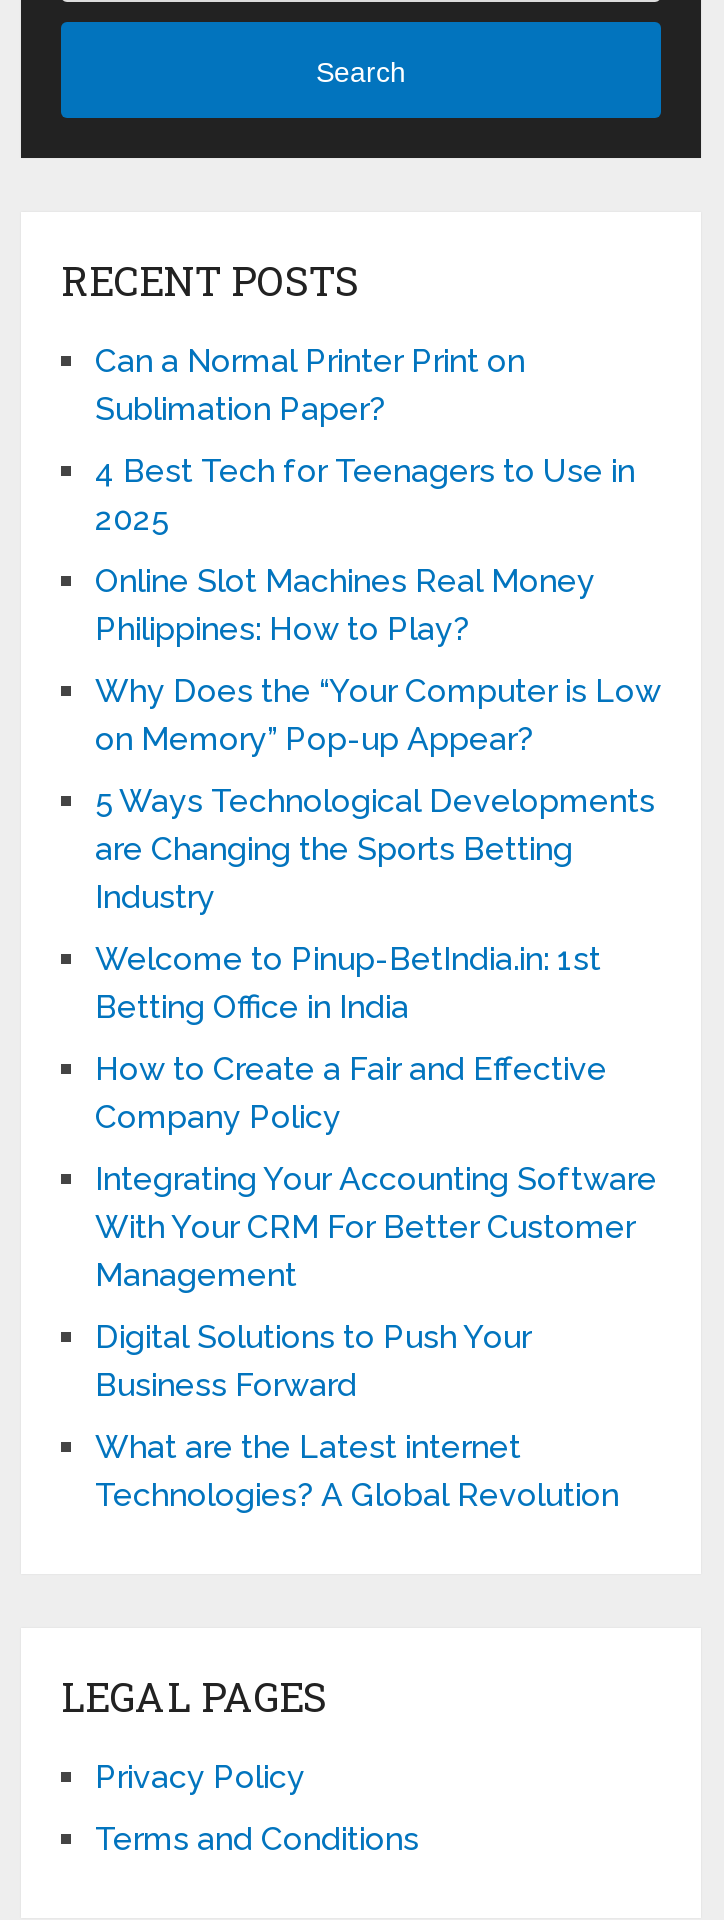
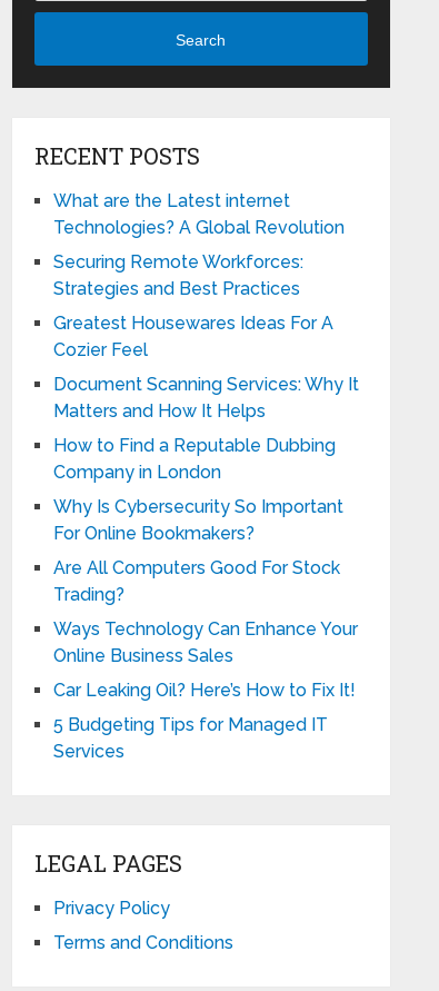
- Can a Normal Printer Print on
- Sublimation Paper?
- 4 Best Tech for Teenagers to Use in
- 2025
- Online Slot Machines Real Money
- Philippines: How to Play?
- Why Does the “Your Computer is Low
- on Memory” Pop-up Appear?
- 5 Ways Technological Developments
- are Changing the Sports Betting
- Industry
- Welcome to Pinup-BetIndia.in: 1st
- Betting Office in India
- How to Create a Fair and Effective
- Company Policy
- Integrating Your Accounting Software
- With Your CRM For Better Customer
- Management
- Digital Solutions to Push Your
- Business Forward

moved up: What are the Latest internet | Technologies? A Global Revolution

+ Securing Remote Workforces:
+ Strategies and Best Practices
+ Greatest Housewares Ideas For A
+ Cozier Feel
+ Document Scanning Services: Why It
+ Matters and How It Helps
+ How to Find a Reputable Dubbing
+ Company in London
+ Why Is Cybersecurity So Important
+ For Online Bookmakers?
+ Are All Computers Good For Stock
+ Trading?
+ Ways Technology Can Enhance Your
+ Online Business Sales
+ Car Leaking Oil? Here’s How to Fix It!
+ 5 Budgeting Tips for Managed IT
+ Services
